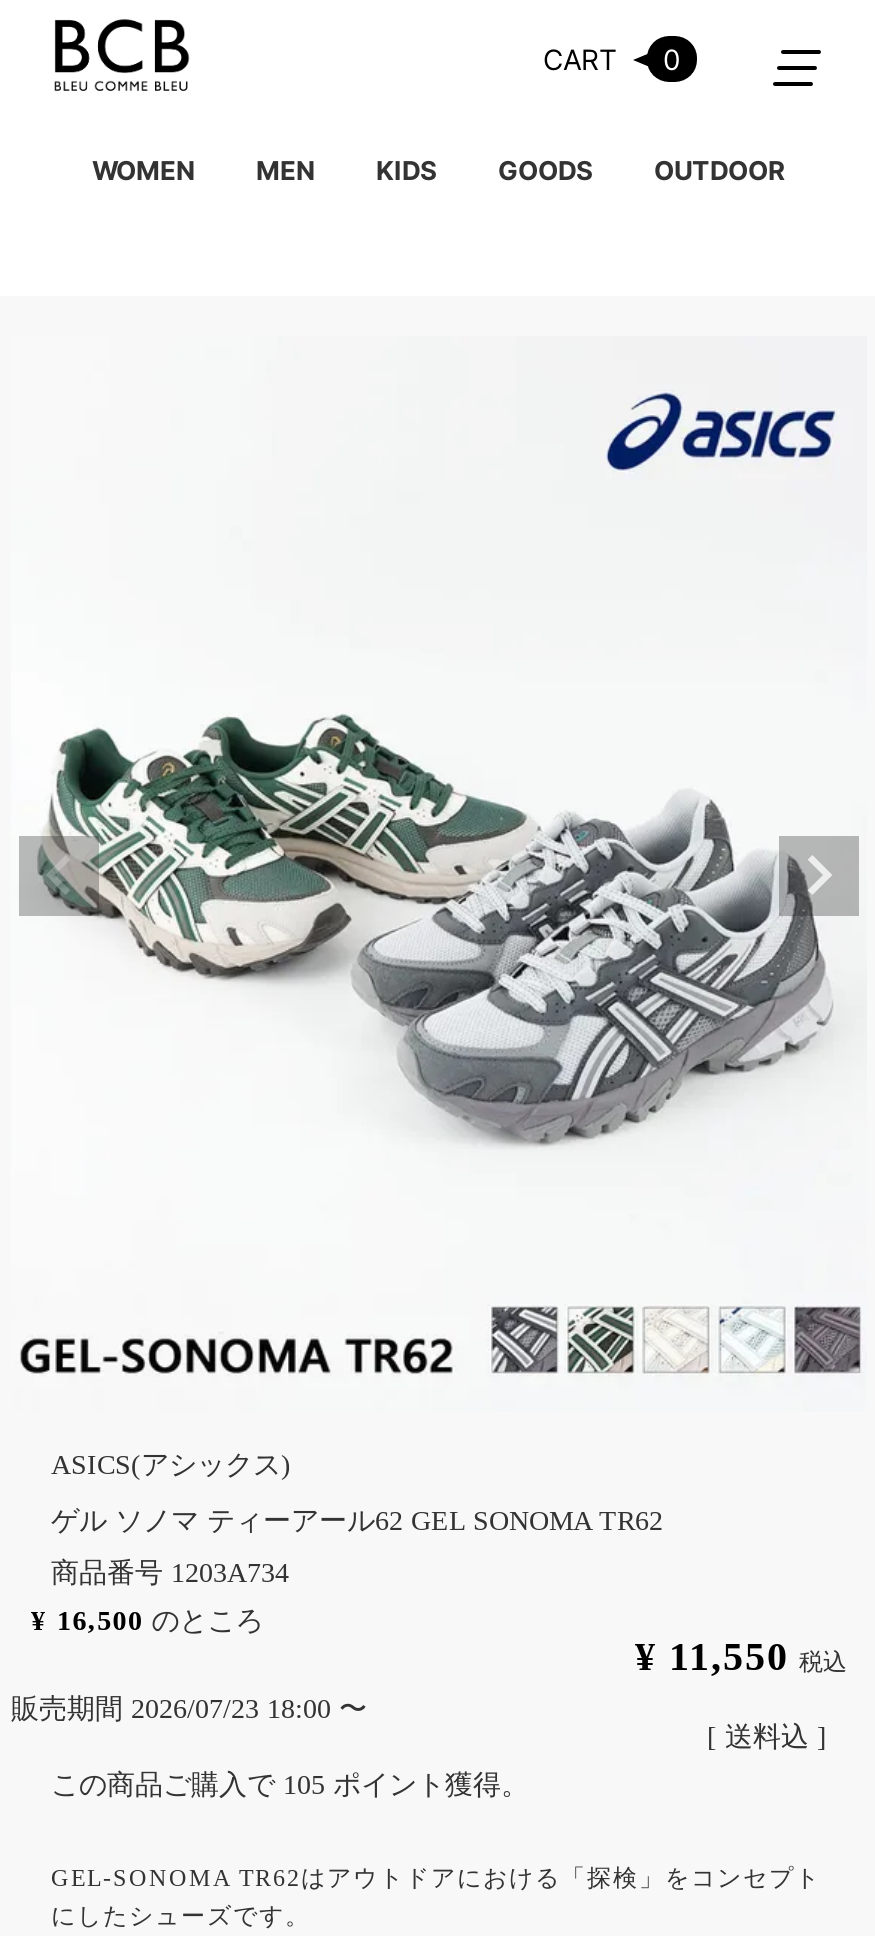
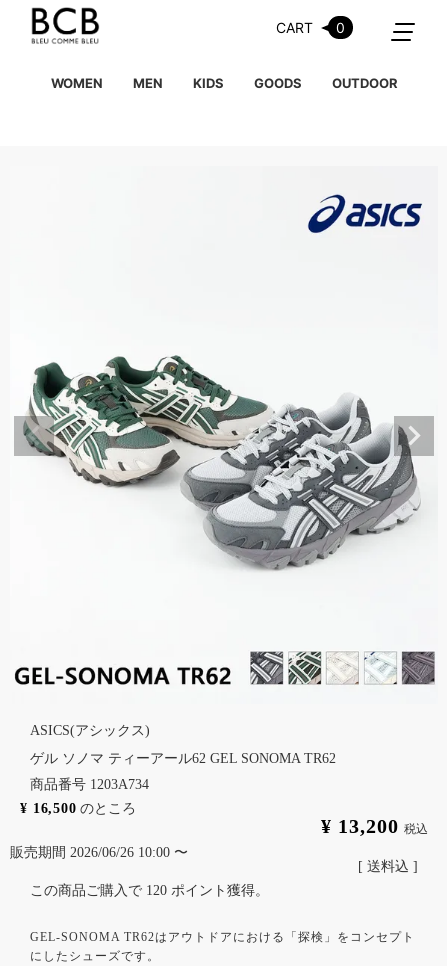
- ¥ 11,550 税込
+ ¥ 13,200 税込

- 販売期間 2026/07/23 18:00〜
+ 販売期間 2026/06/26 10:00〜

- この商品ご購入で 105 ポイント獲得。
+ この商品ご購入で 120 ポイント獲得。
